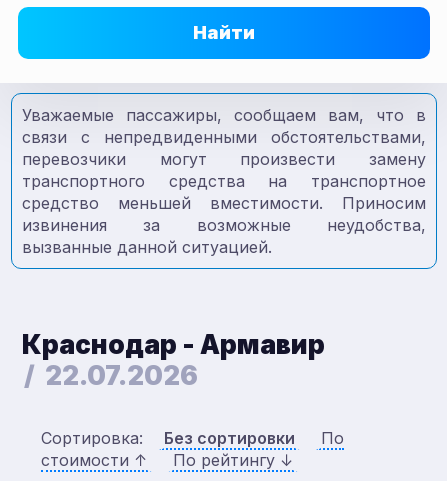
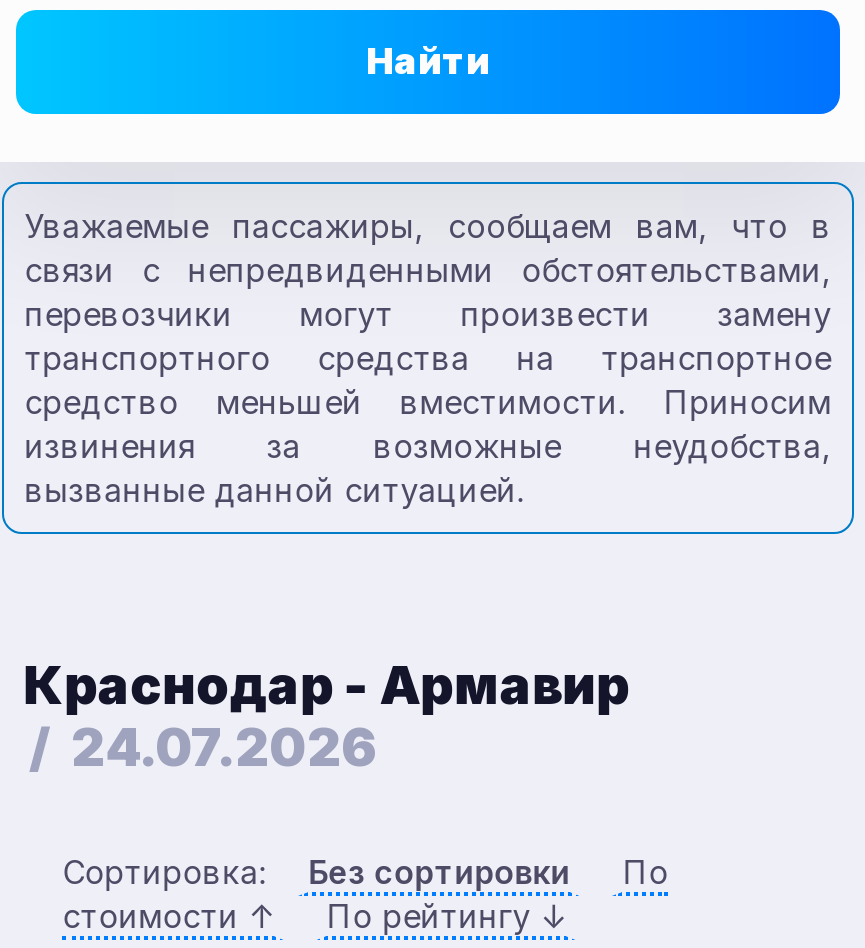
- / 22.07.2026
+ / 24.07.2026
